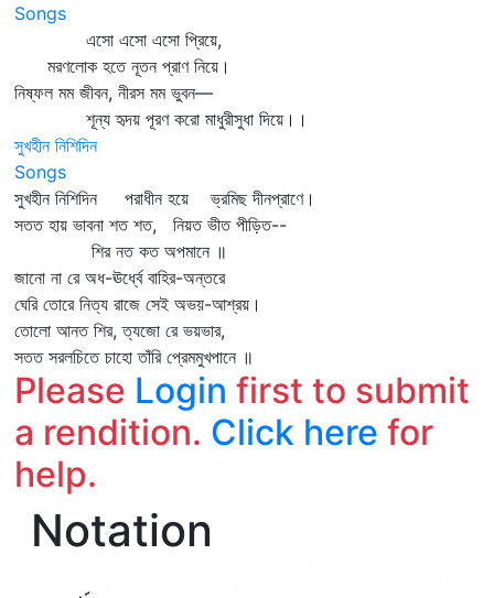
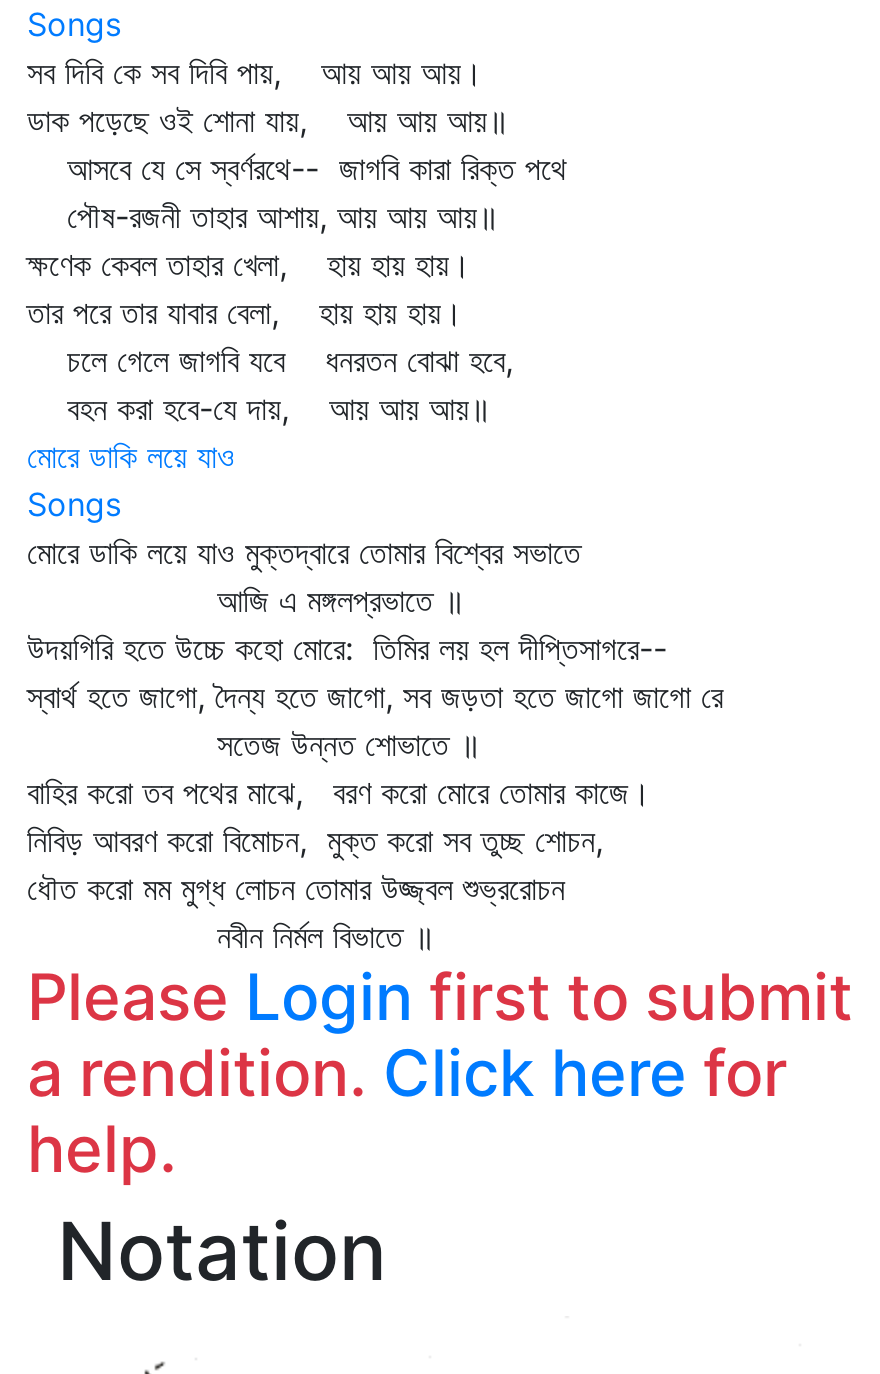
- এসো এসো এসো প্রিয়ে,
- মরণলোক হতে নূতন প্রাণ নিয়ে।
- নিষ্ফল মম জীবন, নীরস মম ভুবন—
- শূন্য হৃদয় পূরণ করো মাধুরীসুধা দিয়ে।।
- সুখহীন নিশিদিন
+ সব দিবি কে সব দিবি পায়, আয় আয় আয়।
+ ডাক পড়েছে ওই শোনা যায়, আয় আয় আয়॥
+ আসবে যে সে স্বর্ণরথে-- জাগবি কারা রিক্ত পথে
+ পৌষ-রজনী তাহার আশায়, আয় আয় আয়॥
+ ক্ষণেক কেবল তাহার খেলা, হায় হায় হায়।
+ তার পরে তার যাবার বেলা, হায় হায় হায়।
+ চলে গেলে জাগবি যবে ধনরতন বোঝা হবে,
+ বহন করা হবে-যে দায়, আয় আয় আয়॥
+ মোরে ডাকি লয়ে যাও

- সুখহীন নিশিদিন পরাধীন হয়ে ভ্রমিছ দীনপ্রাণে।
- সতত হায় ভাবনা শত শত, নিয়ত ভীত পীড়িত--
- শির নত কত অপমানে ॥
- জানো না রে অধ-ঊর্ধ্বে বাহির-অন্তরে
- ঘেরি তোরে নিত্য রাজে সেই অভয়-আশ্রয়।
- তোলো আনত শির, ত্যজো রে ভয়ভার,
- সতত সরলচিতে চাহো তাঁরি প্রেমমুখপানে ॥
+ মোরে ডাকি লয়ে যাও মুক্তদ্বারে তোমার বিশ্বের সভাতে
+ আজি এ মঙ্গলপ্রভাতে ॥
+ উদয়গিরি হতে উচ্চে কহো মোরে: তিমির লয় হল দীপ্তিসাগরে--
+ স্বার্থ হতে জাগো, দৈন্য হতে জাগো, সব জড়তা হতে জাগো জাগো রে
+ সতেজ উন্নত শোভাতে ॥
+ বাহির করো তব পথের মাঝে, বরণ করো মোরে তোমার কাজে।
+ নিবিড় আবরণ করো বিমোচন, মুক্ত করো সব তুচ্ছ শোচন,
+ ধৌত করো মম মুগ্ধ লোচন তোমার উজ্জ্বল শুভ্ররোচন
+ নবীন নির্মল বিভাতে ॥
